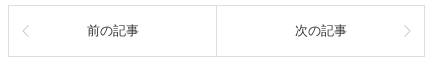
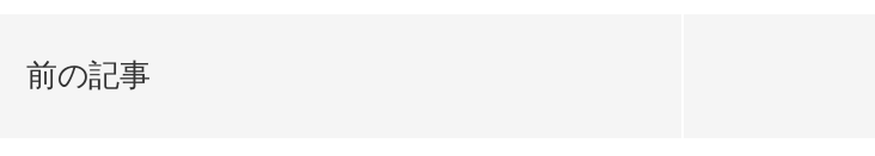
- 次の記事
